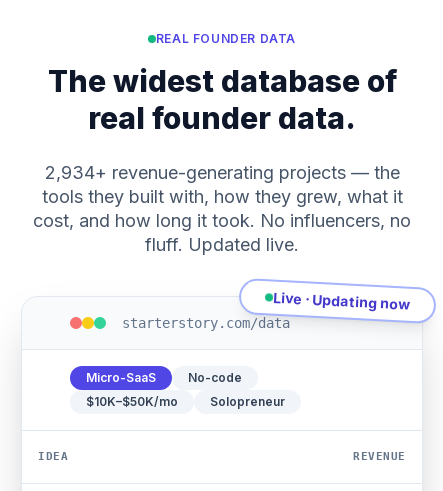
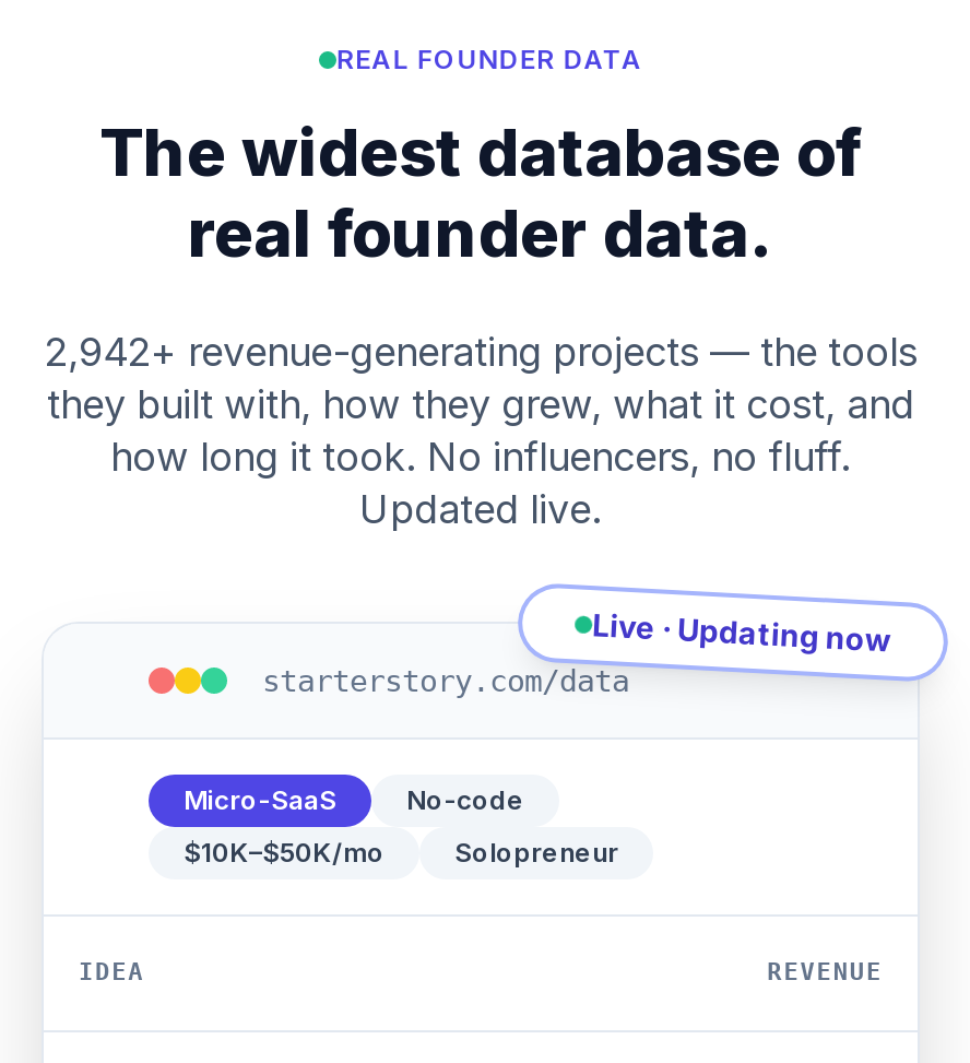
- 2,934+ revenue-generating projects — the
- tools they built with, how they grew, what it
- cost, and how long it took. No influencers, no
- fluff. Updated live.
+ 2,942+ revenue-generating projects — the tools
+ they built with, how they grew, what it cost, and
+ how long it took. No influencers, no fluff.
+ Updated live.
